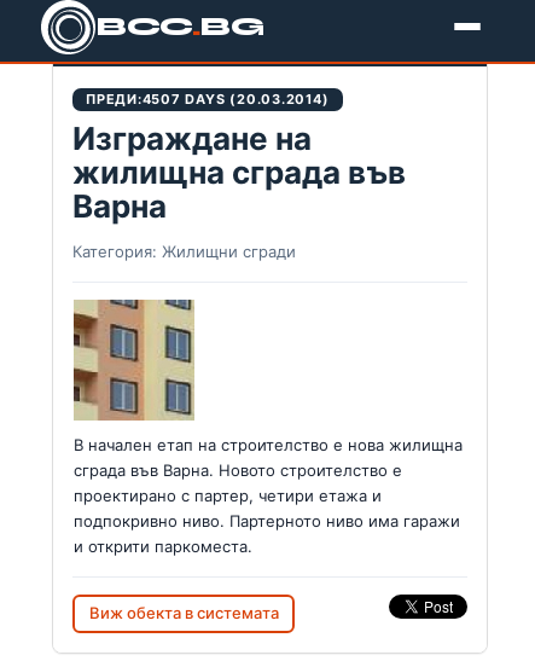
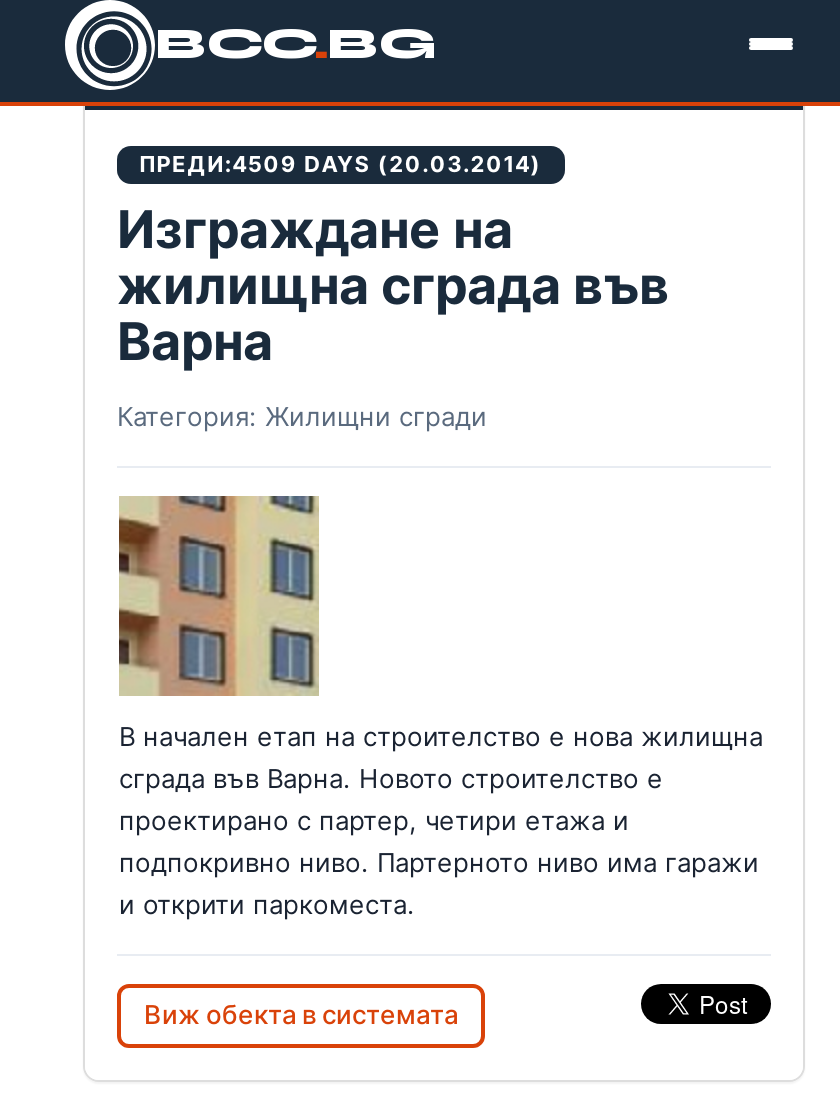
- ПРЕДИ:4507 DAYS (20.03.2014)
+ ПРЕДИ:4509 DAYS (20.03.2014)
